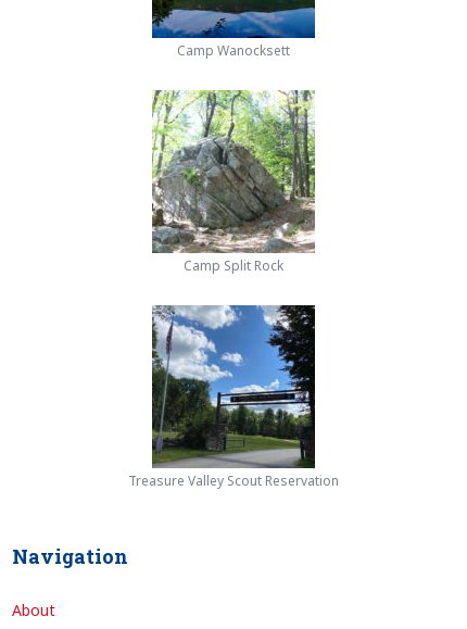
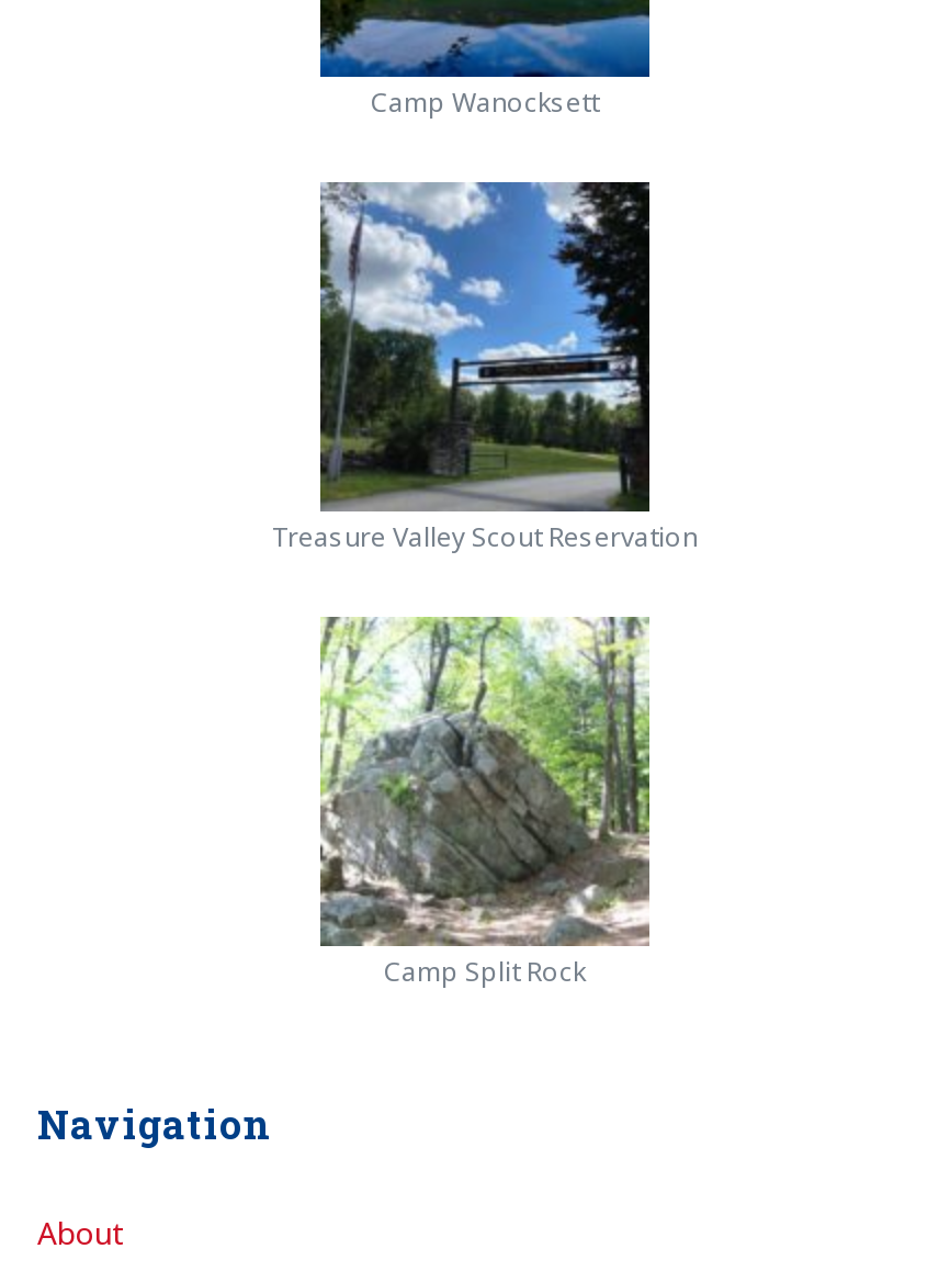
moved down: [image] | Camp Split Rock

moved up: [image] | Treasure Valley Scout Reservation
